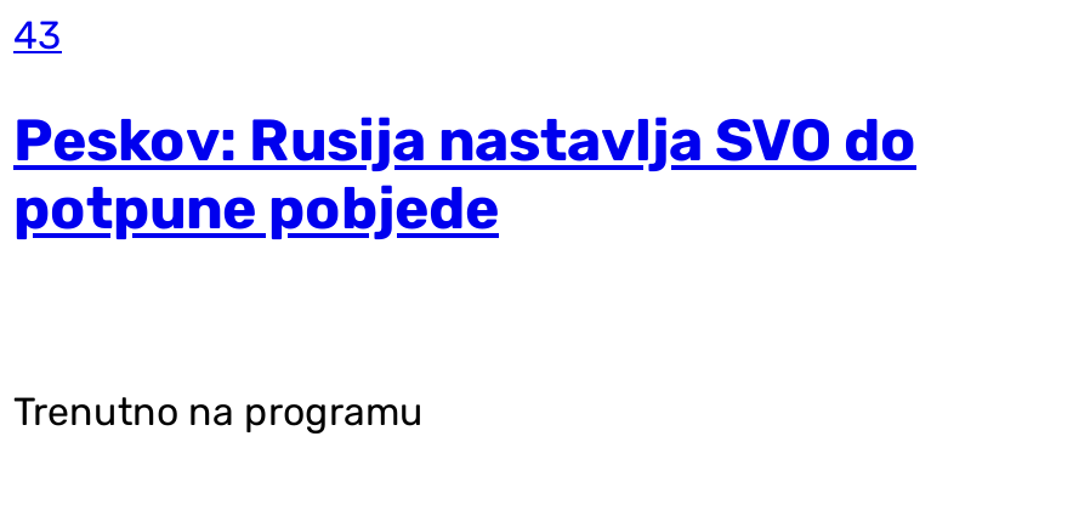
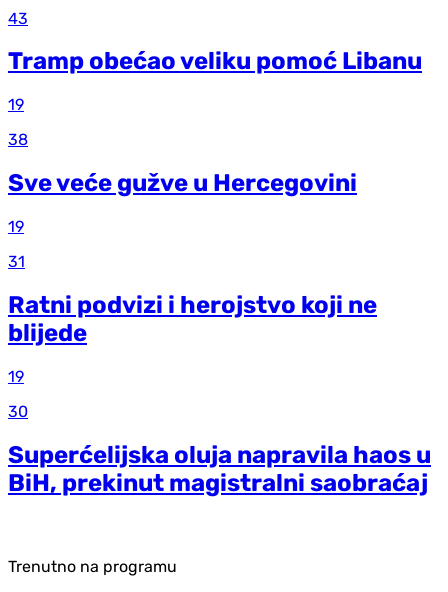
- Peskov: Rusija nastavlja SVO do
- potpune pobjede
+ Tramp obećao veliku pomoć Libanu
+ 19
+ 38
+ Sve veće gužve u Hercegovini
+ 19
+ 31
+ Ratni podvizi i herojstvo koji ne
+ blijede
+ 19
+ 30
+ Superćelijska oluja napravila haos u
+ BiH, prekinut magistralni saobraćaj
